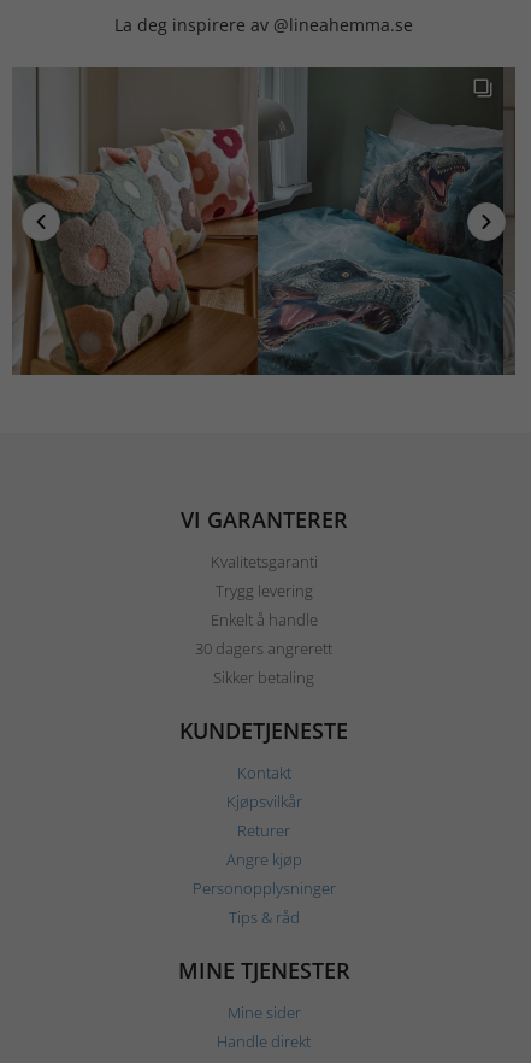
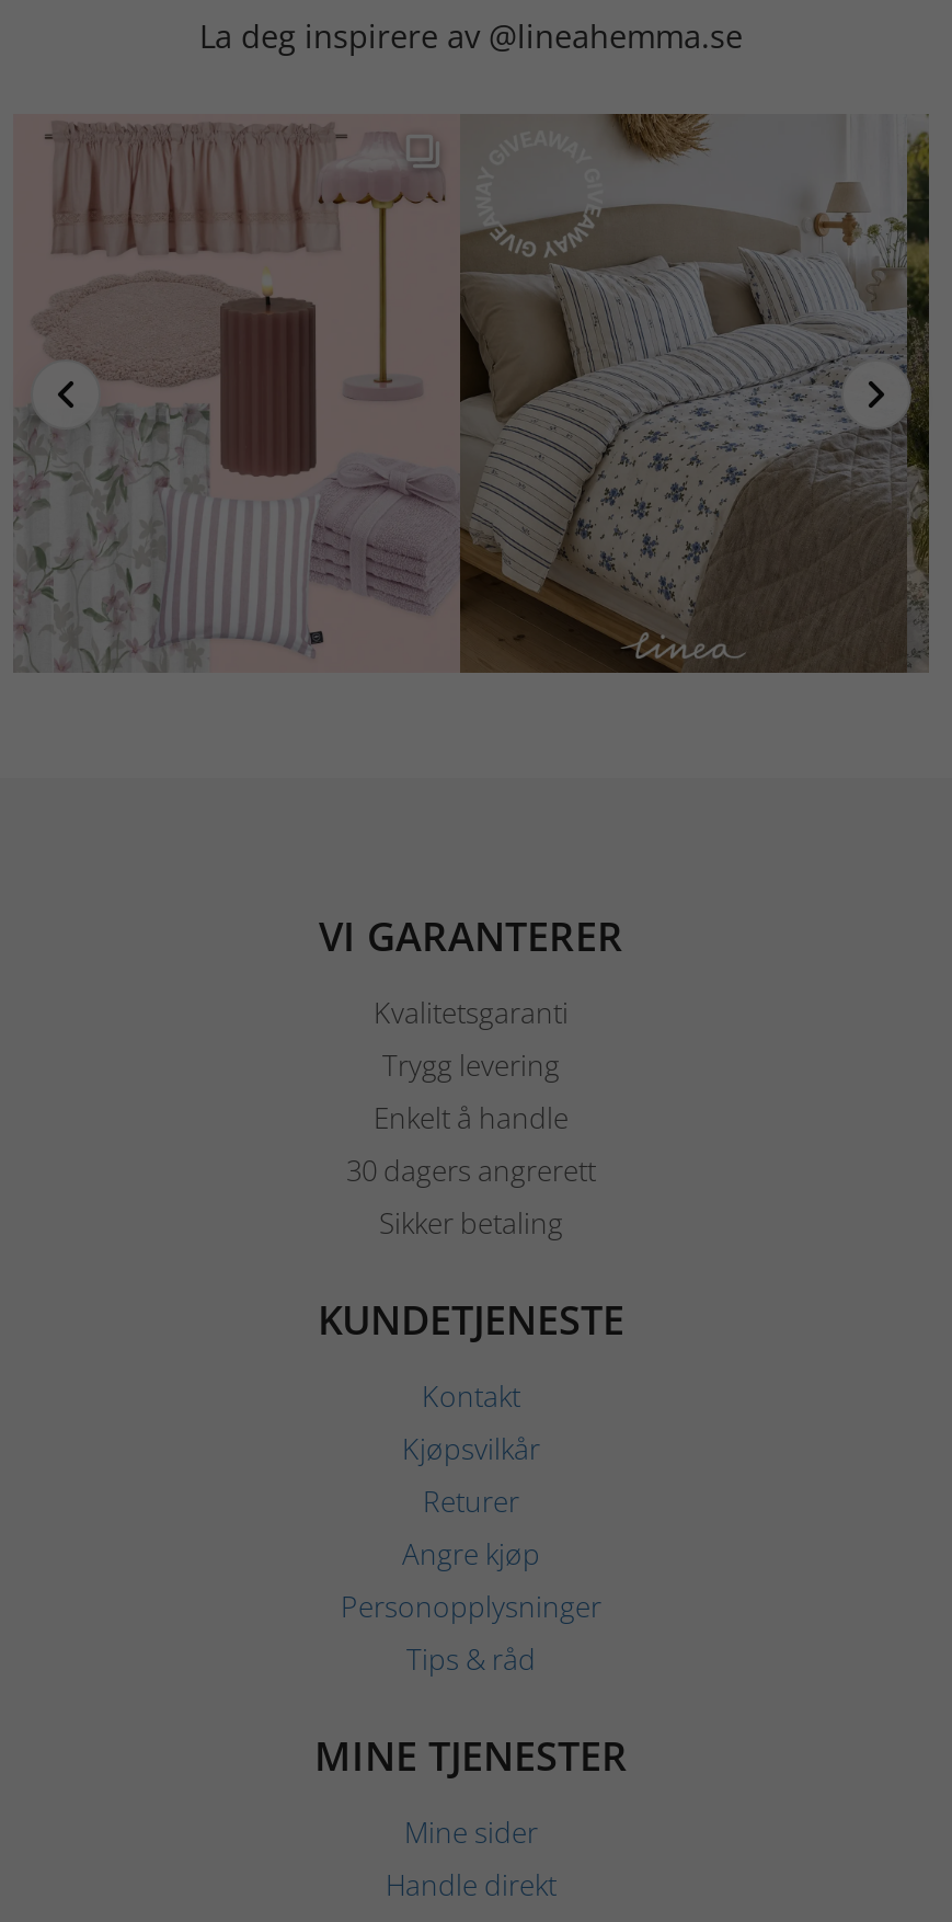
- [image]
+ [image]
